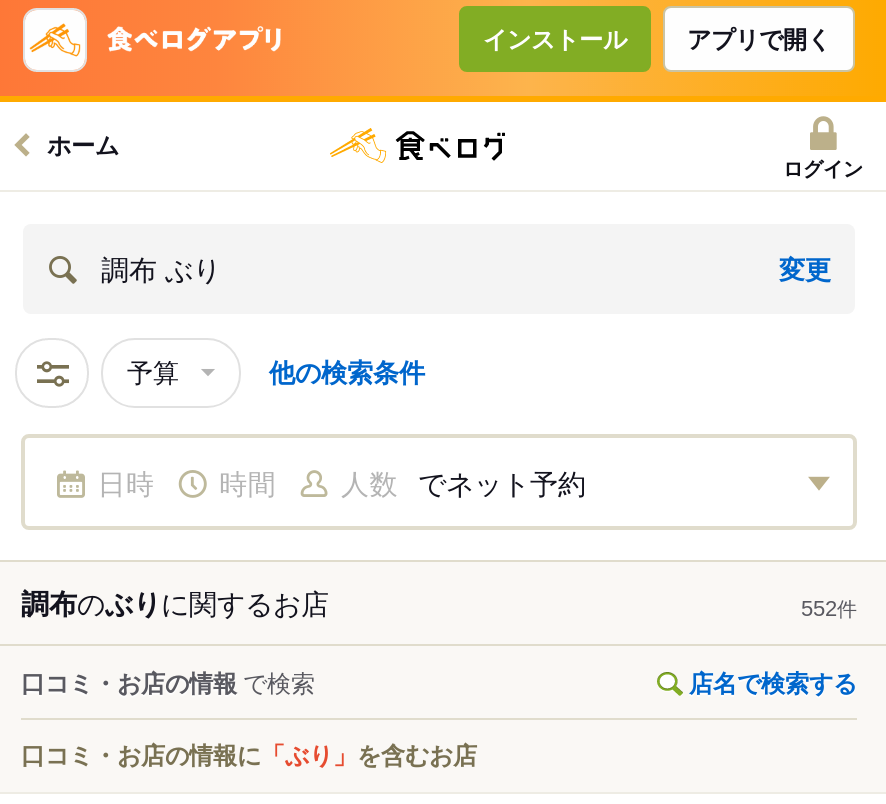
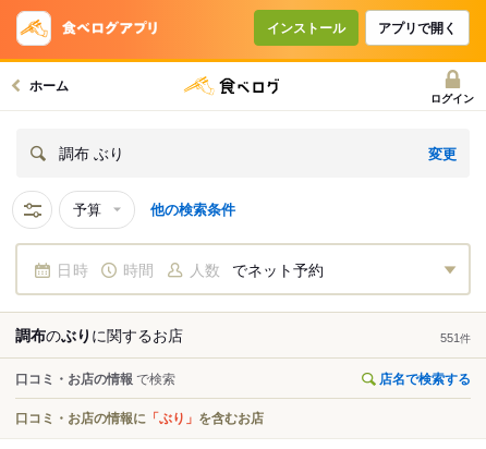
- 552件
+ 551件
